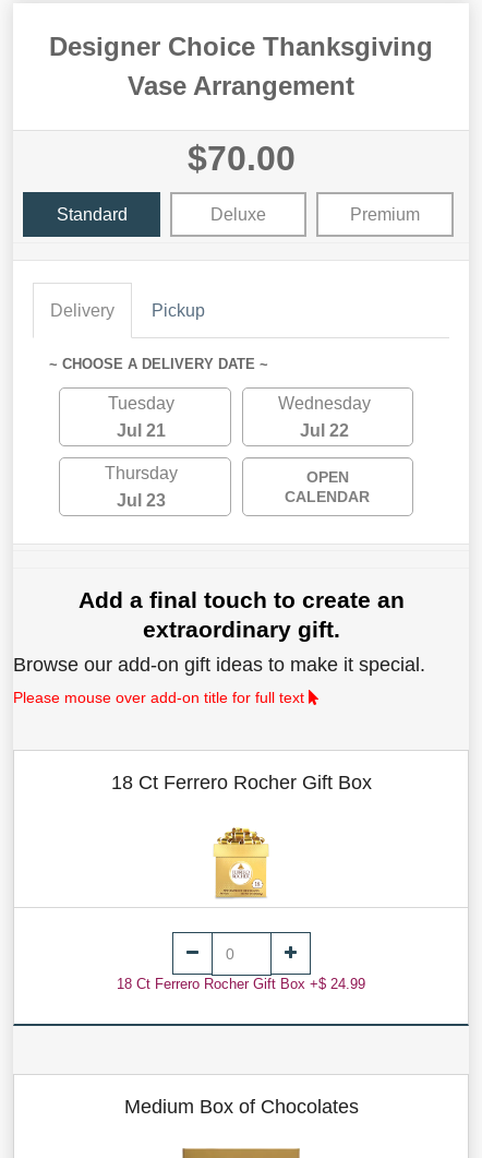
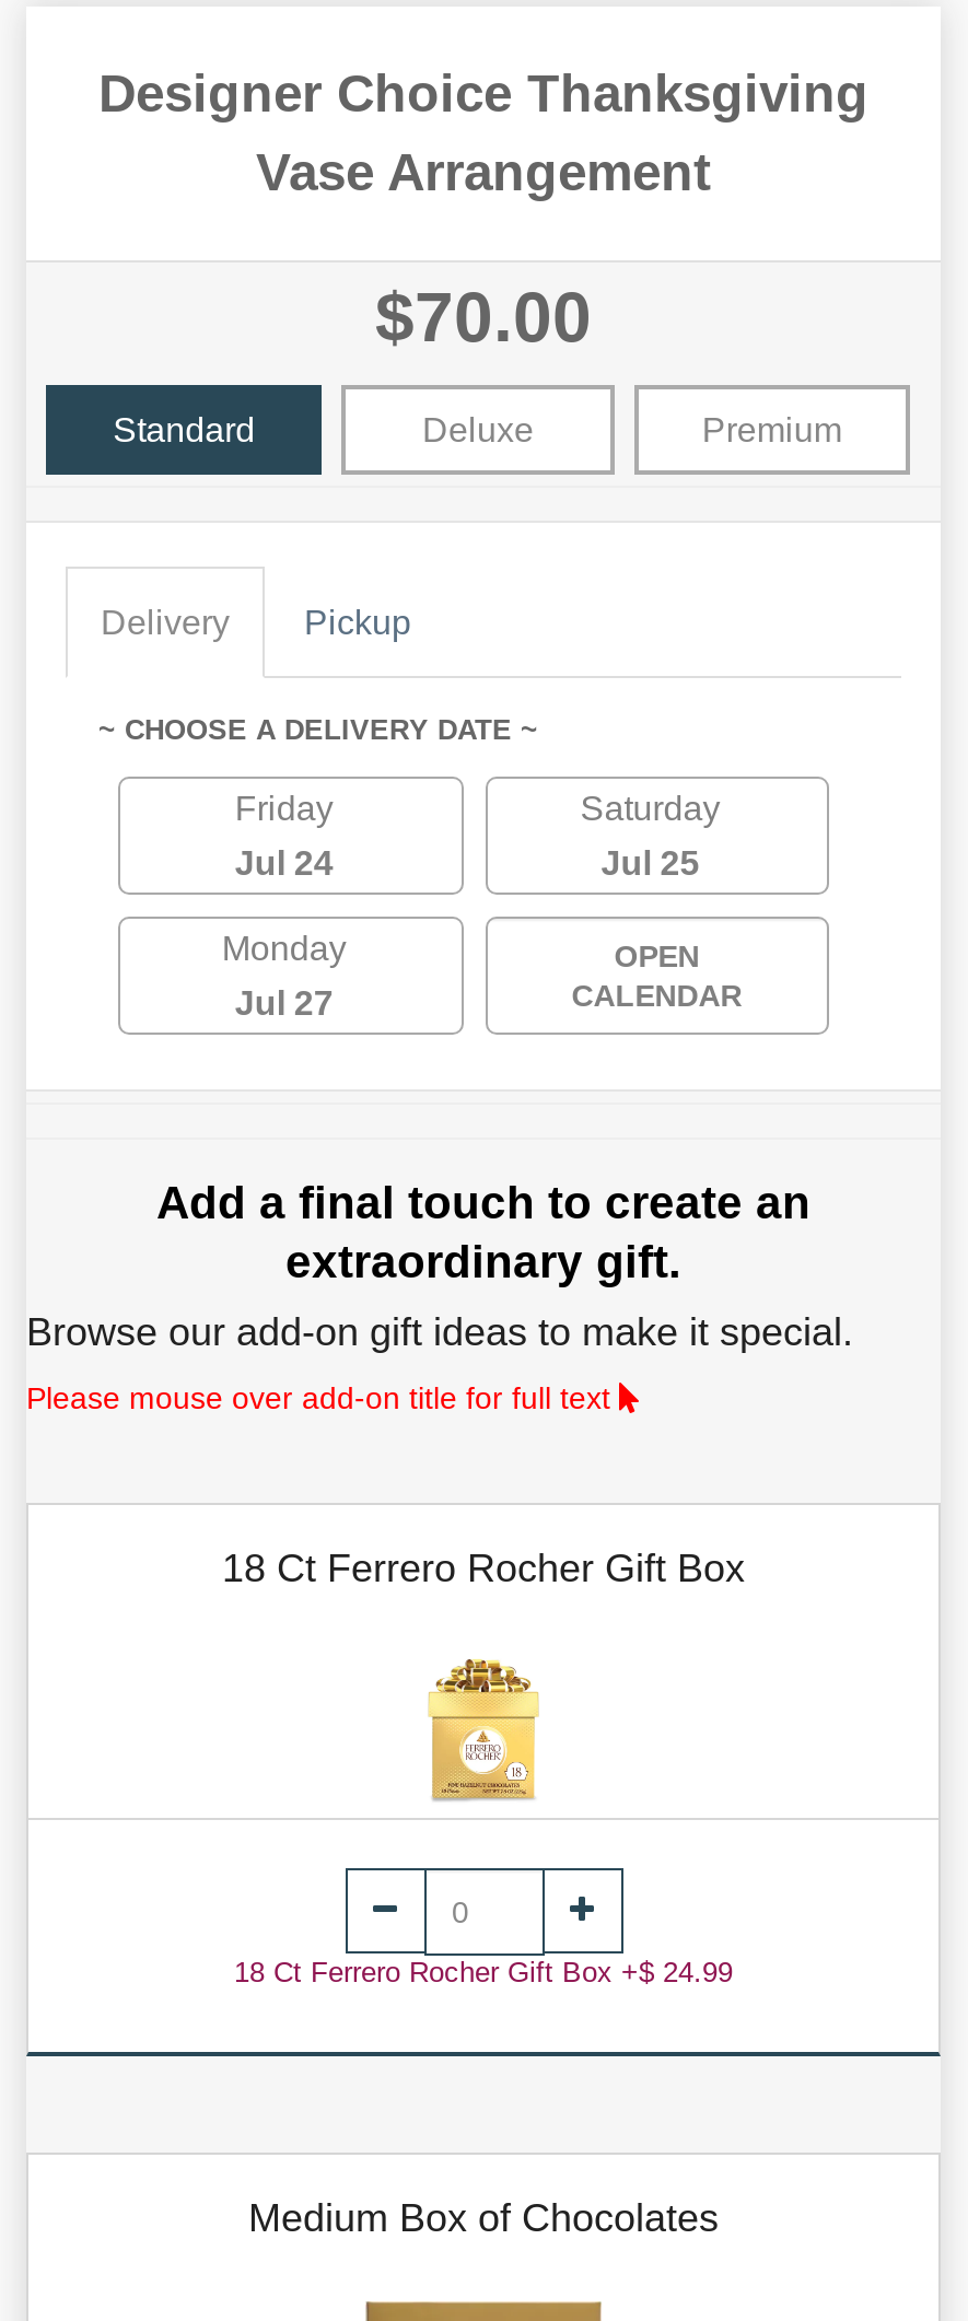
- Tuesday
+ Friday

- Wednesday
+ Saturday

- Jul 21
+ Jul 24

- Jul 22
+ Jul 25

- Thursday
+ Monday

- Jul 23
+ Jul 27
